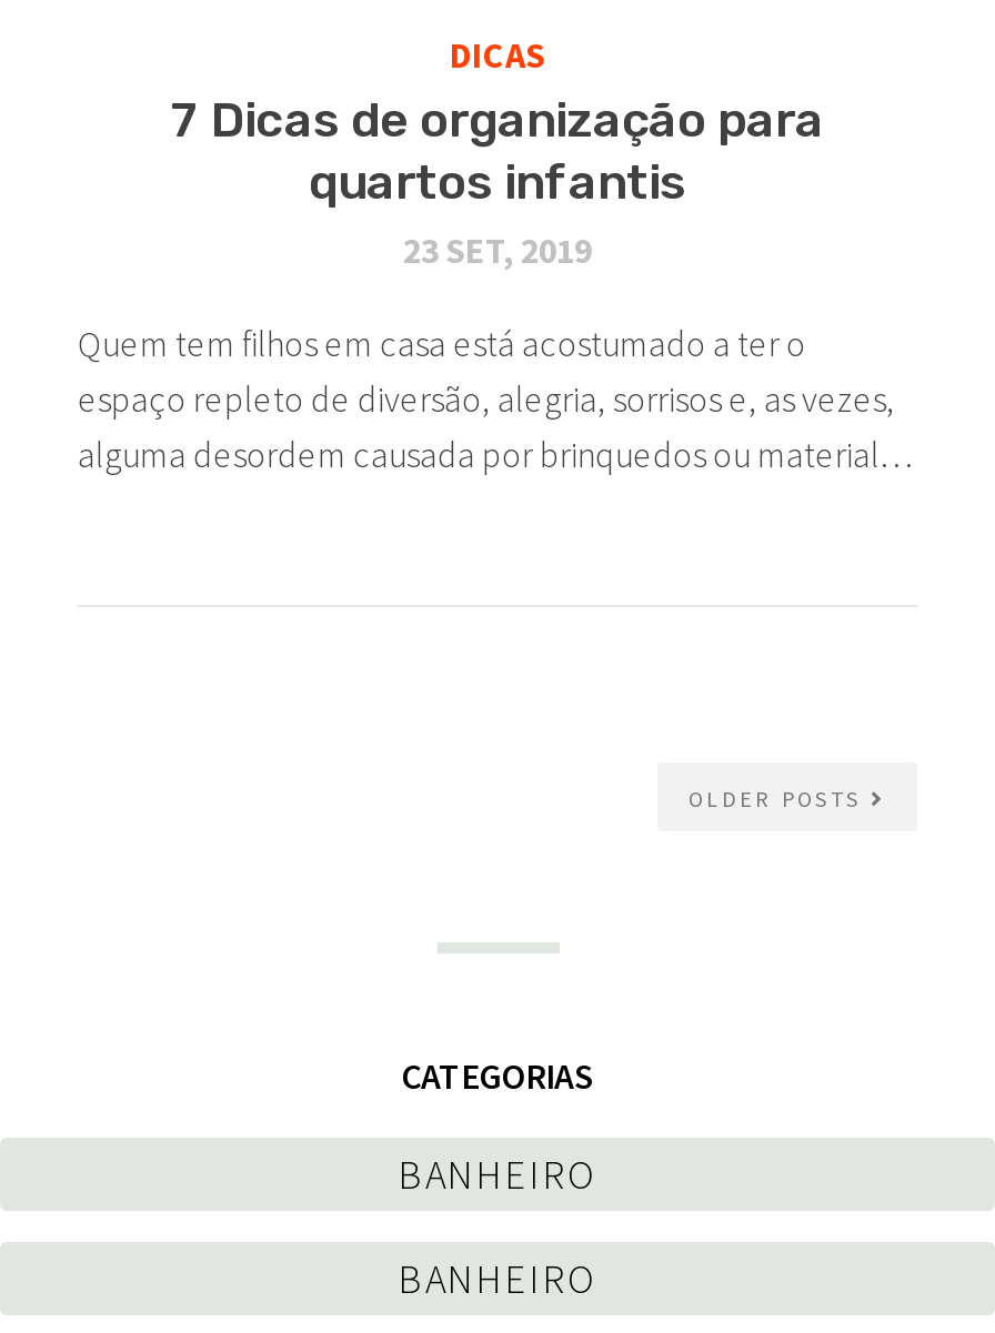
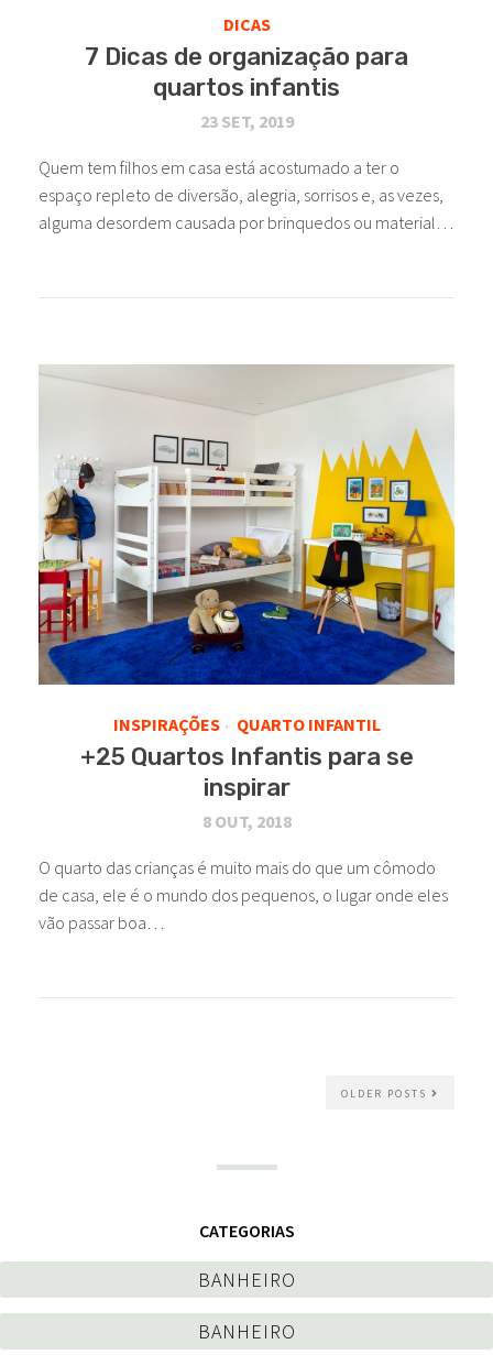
+ [image]
+ INSPIRAÇÕES • QUARTO INFANTIL
+ +25 Quartos Infantis para se
+ inspirar
+ 8 OUT, 2018
+ O quarto das crianças é muito mais do que um cômodo
+ de casa, ele é o mundo dos pequenos, o lugar onde eles
+ vão passar boa…
